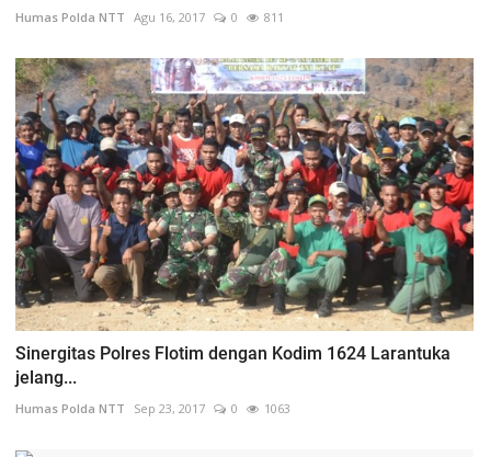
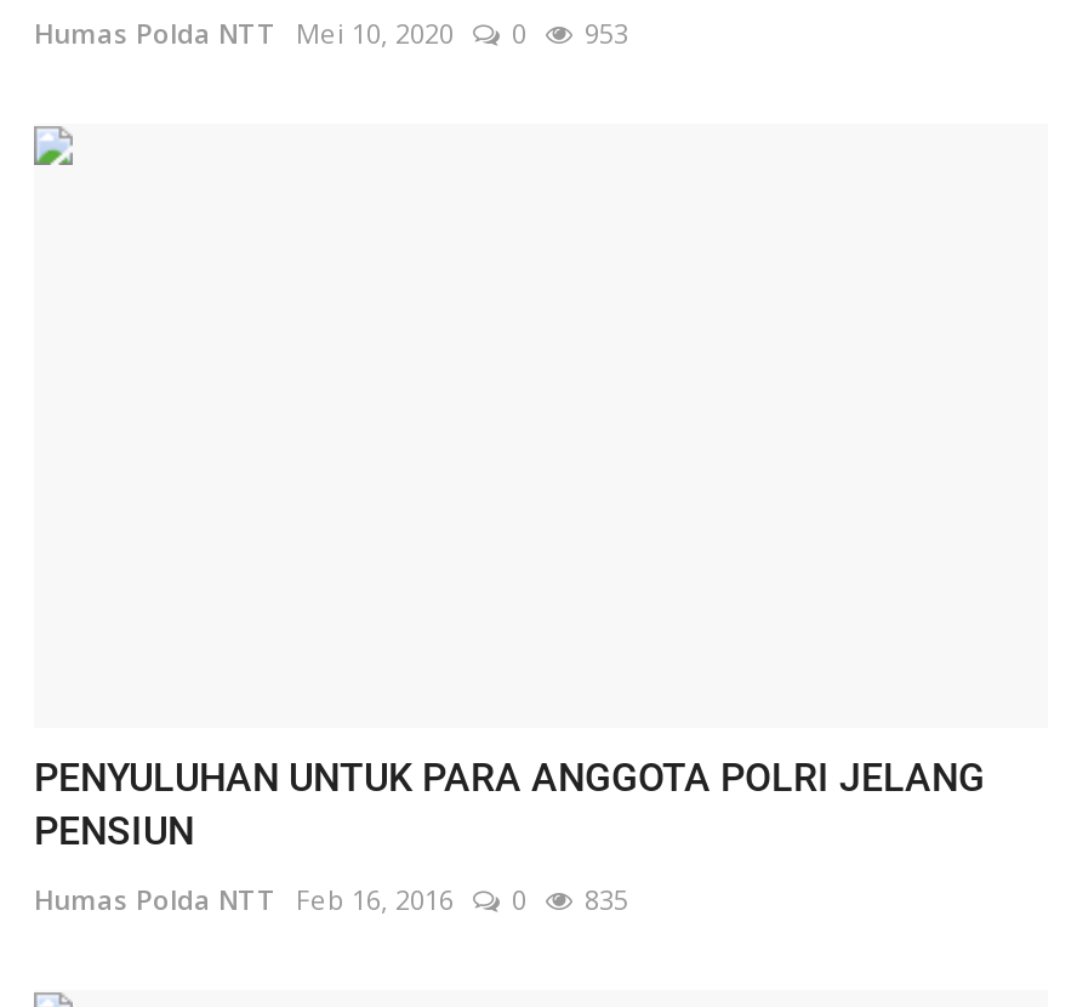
- Humas Polda NTT Agu 16, 2017
+ Humas Polda NTT Mei 10, 2020

- 811
+ 953

- [image]

- Sinergitas Polres Flotim dengan Kodim 1624 Larantuka
- jelang...
+ PENYULUHAN UNTUK PARA ANGGOTA POLRI JELANG
+ PENSIUN

- Humas Polda NTT Sep 23, 2017
+ Humas Polda NTT Feb 16, 2016

- 1063
+ 835
